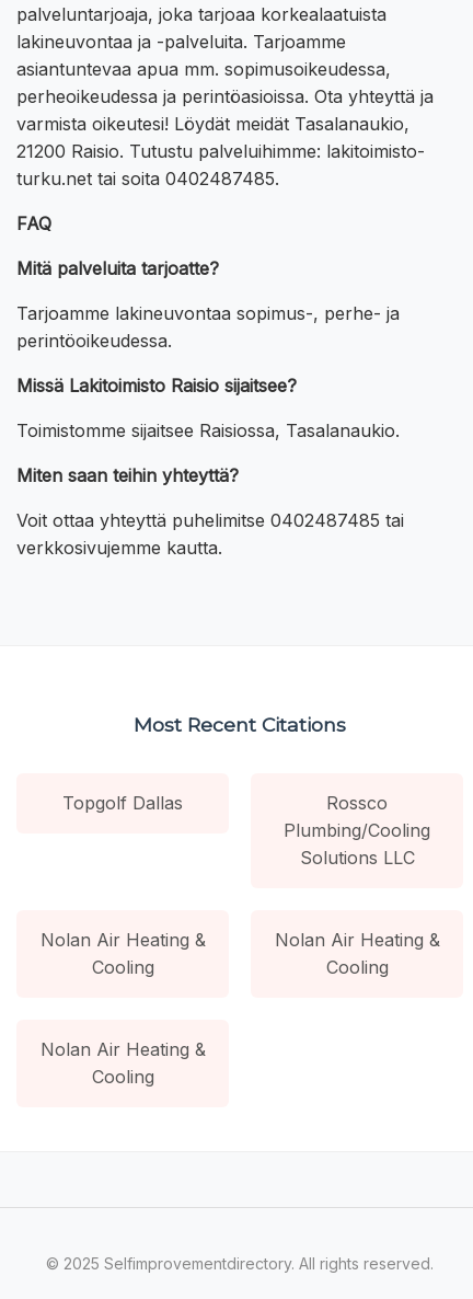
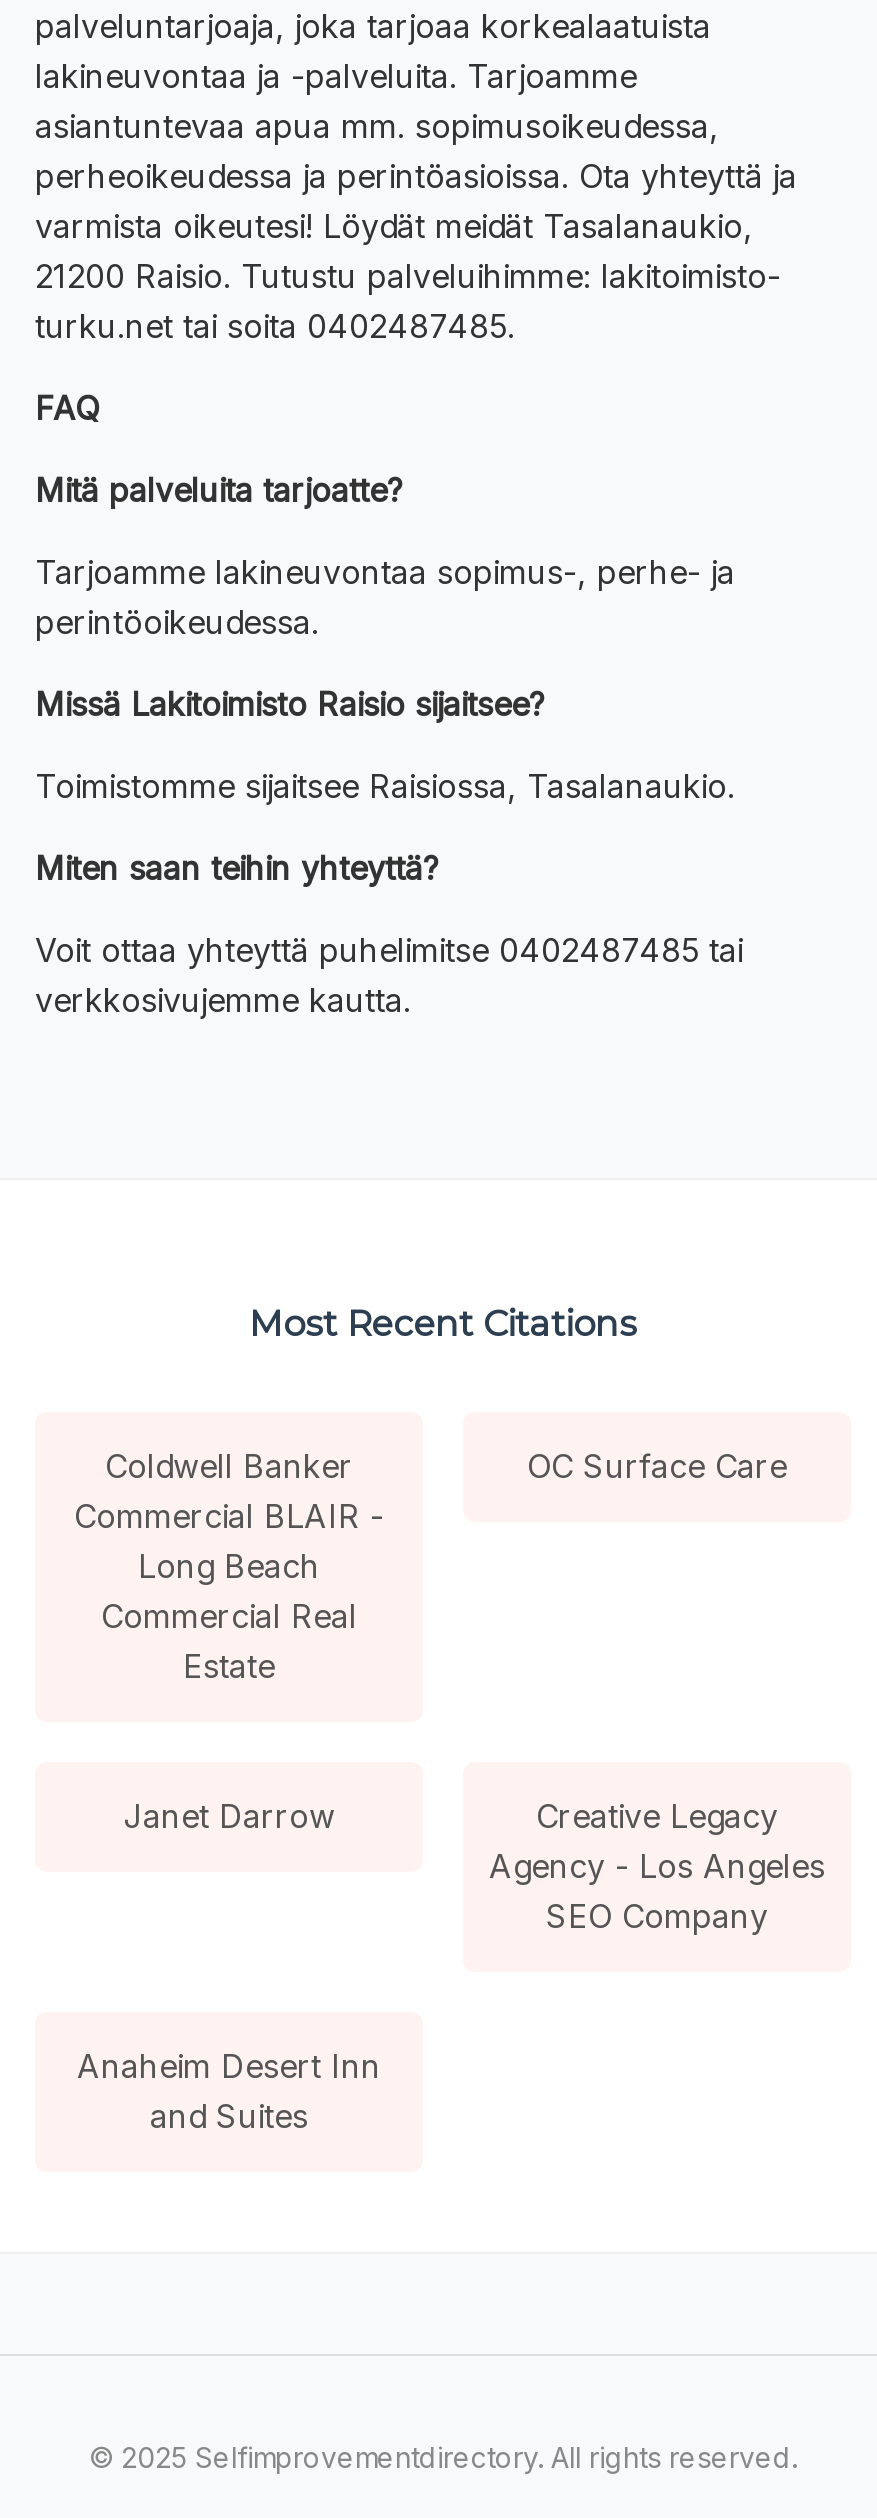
- Topgolf Dallas
- Rossco
- Plumbing/Cooling
- Solutions LLC
+ Coldwell Banker
+ Commercial BLAIR -
+ Long Beach
+ Commercial Real
+ Estate

- Nolan Air Heating &
- Cooling
+ OC Surface Care

- Nolan Air Heating &
- Cooling
+ Janet Darrow
+ Creative Legacy
+ Agency - Los Angeles
+ SEO Company

- Nolan Air Heating &
- Cooling
+ Anaheim Desert Inn
+ and Suites
